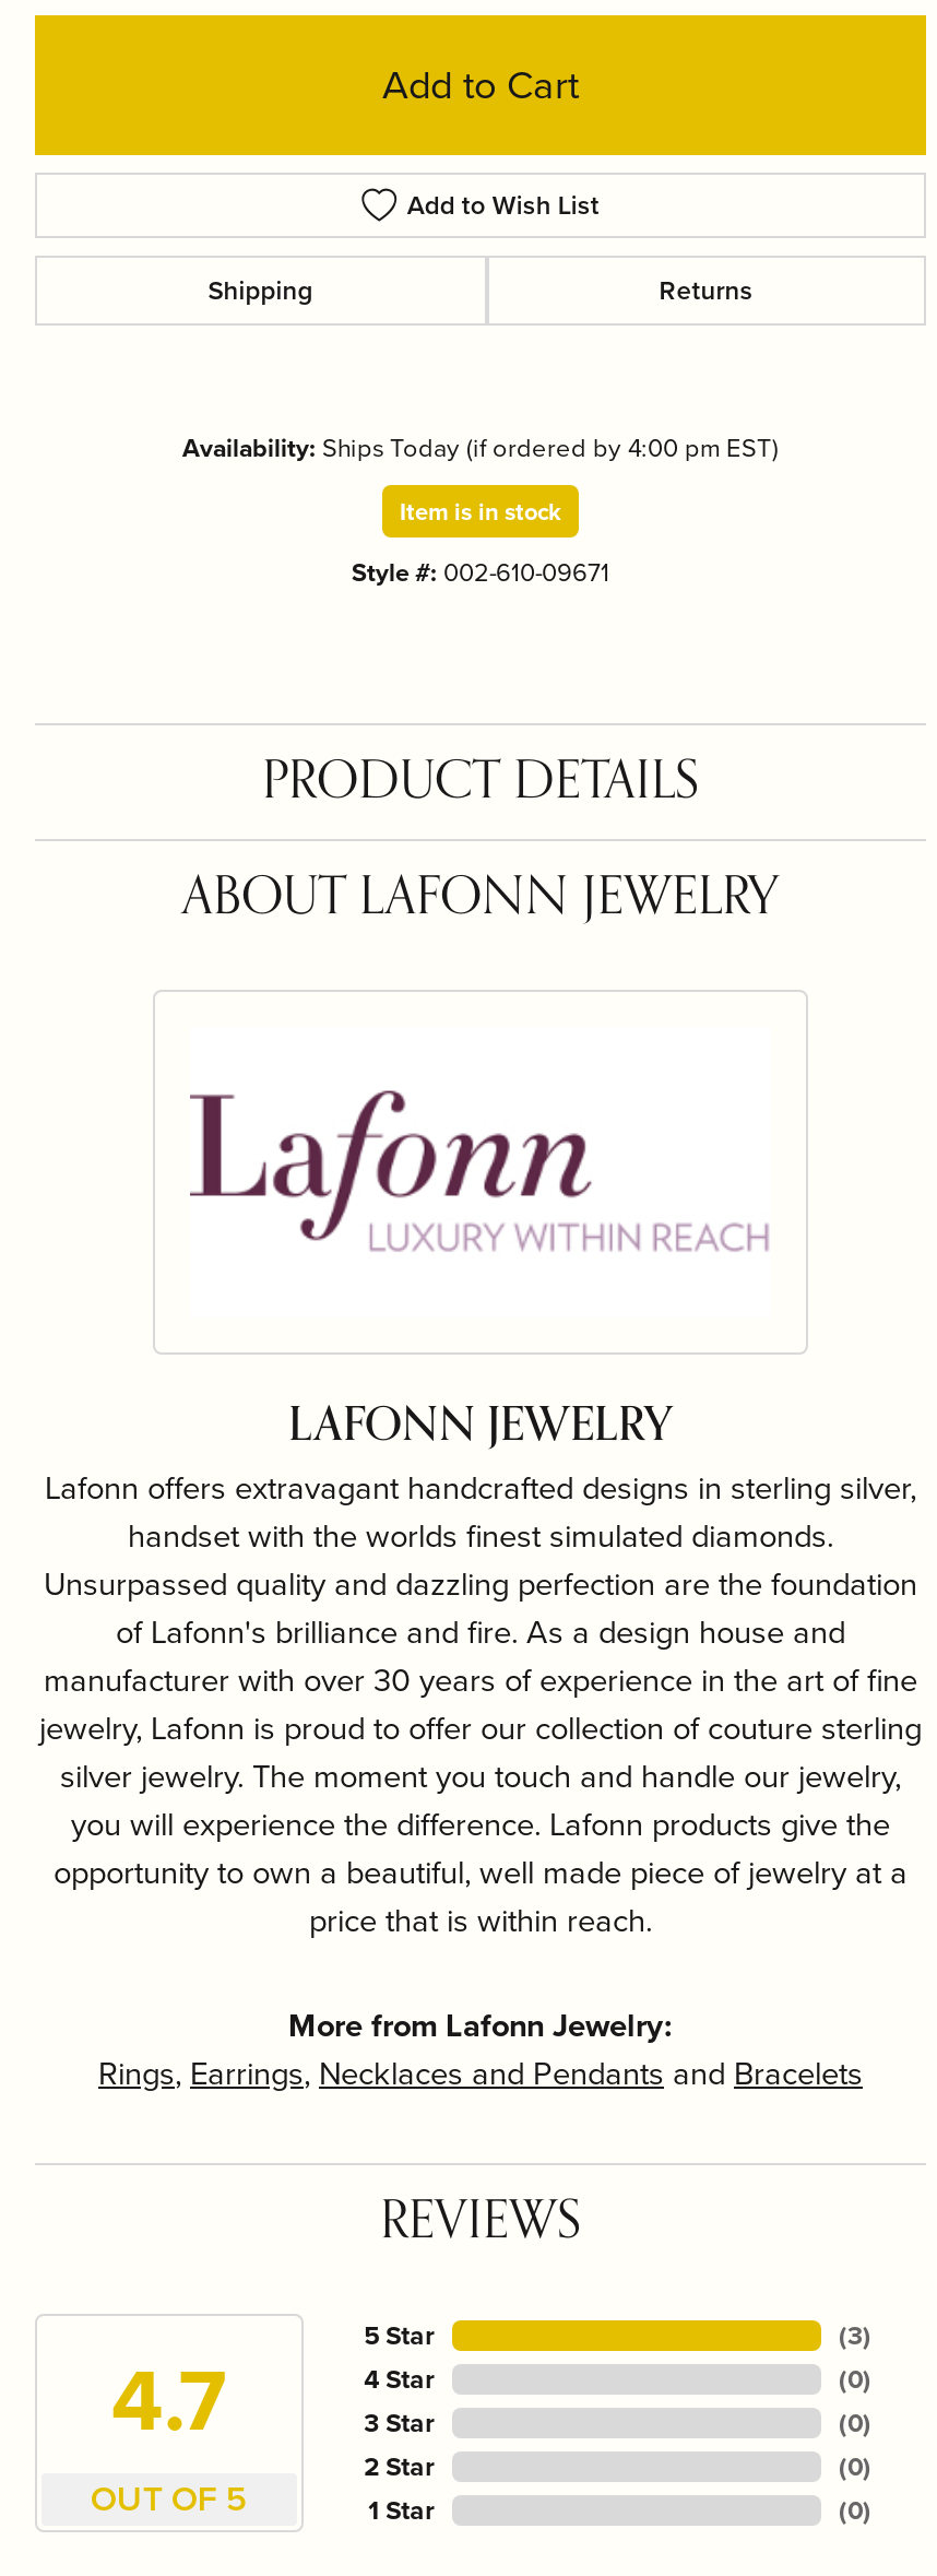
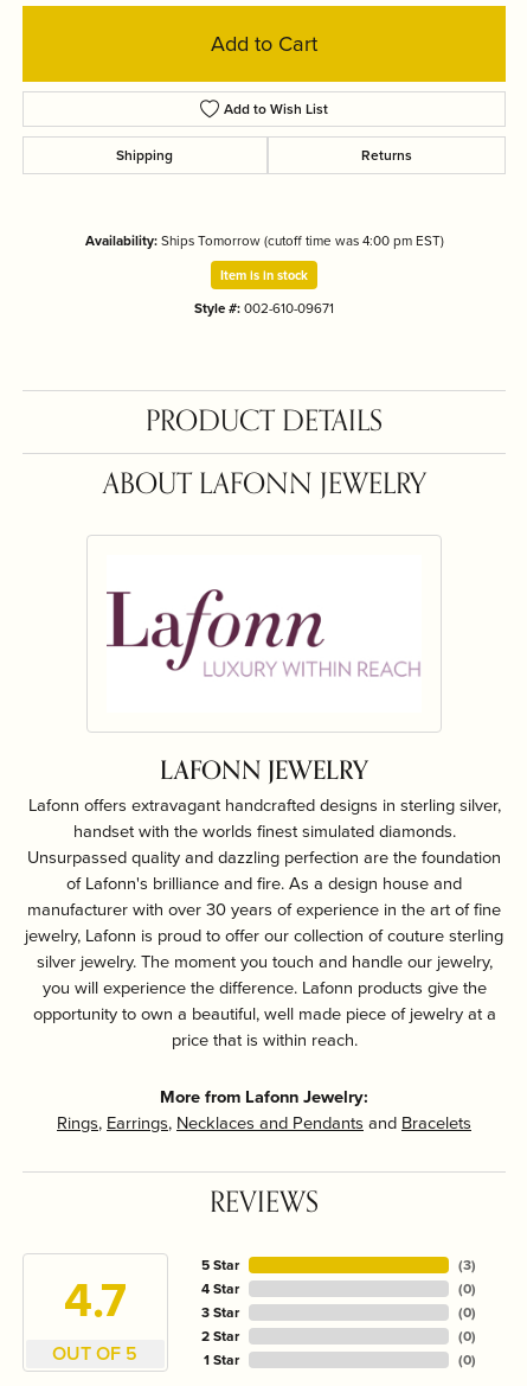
- Availability: Ships Today (if ordered by 4:00 pm EST)
+ Availability: Ships Tomorrow (cutoff time was 4:00 pm EST)
